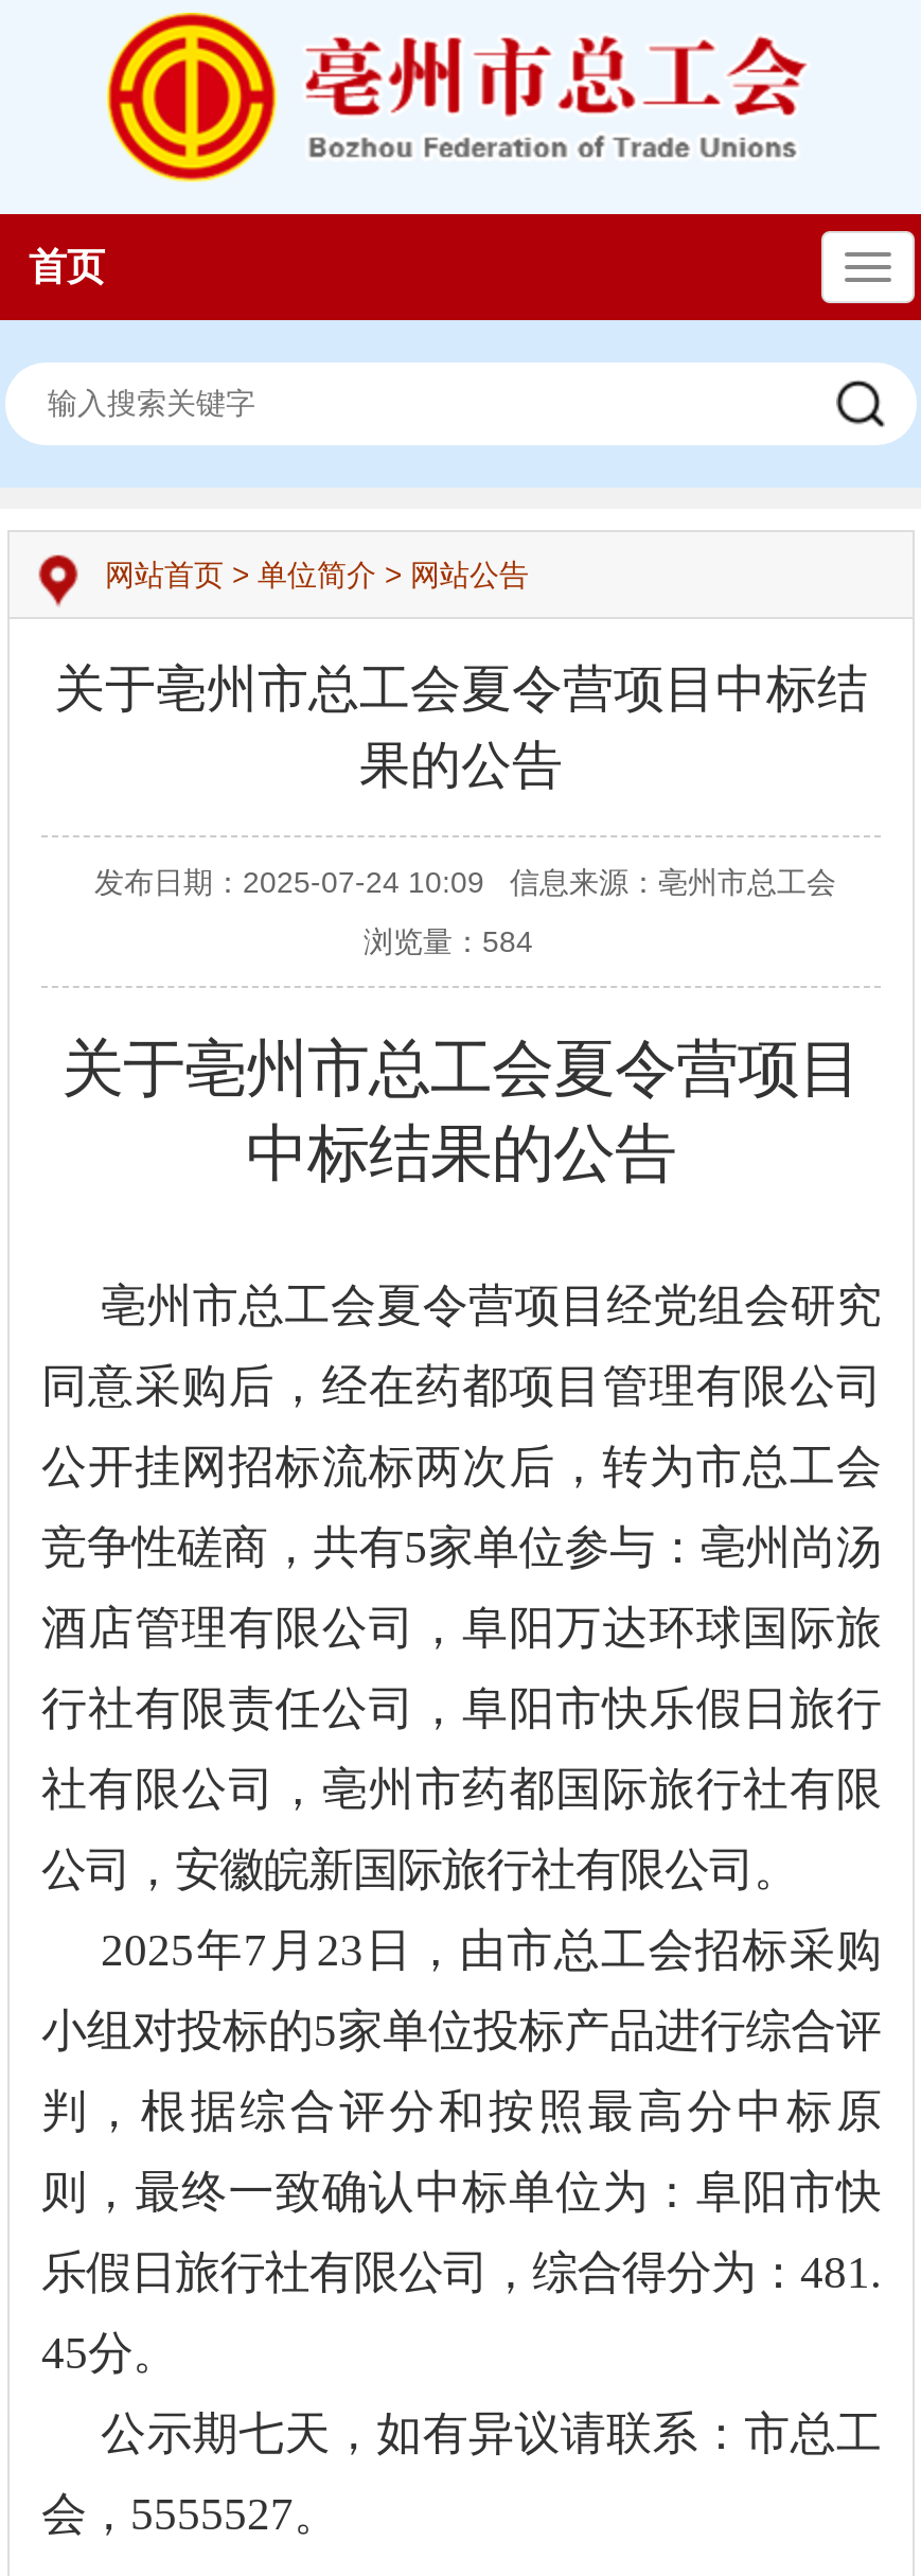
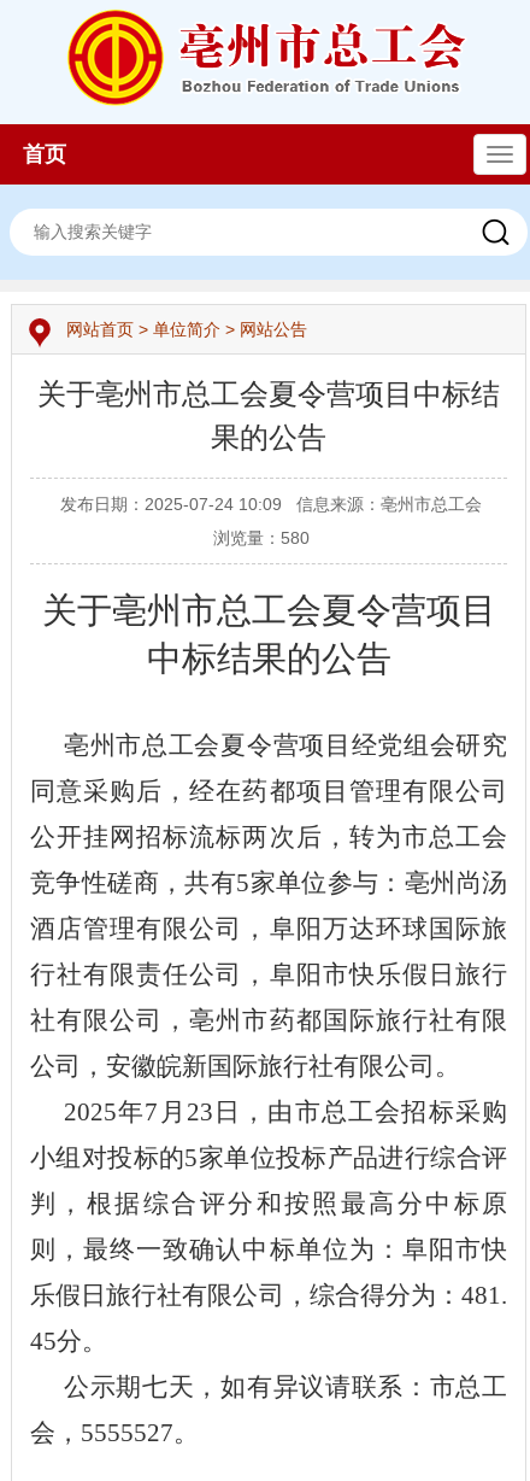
- 浏览量：584
+ 浏览量：580
